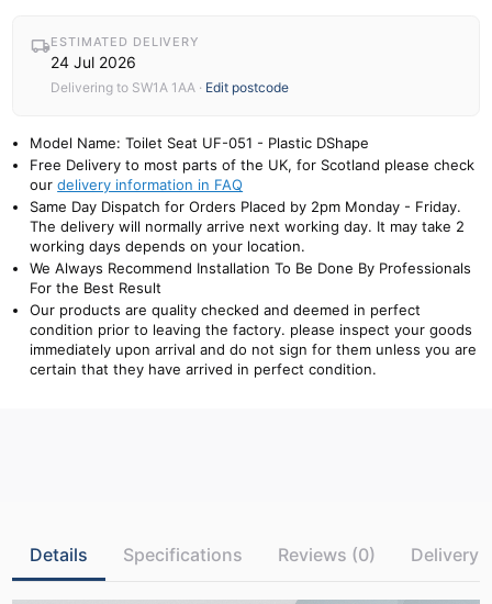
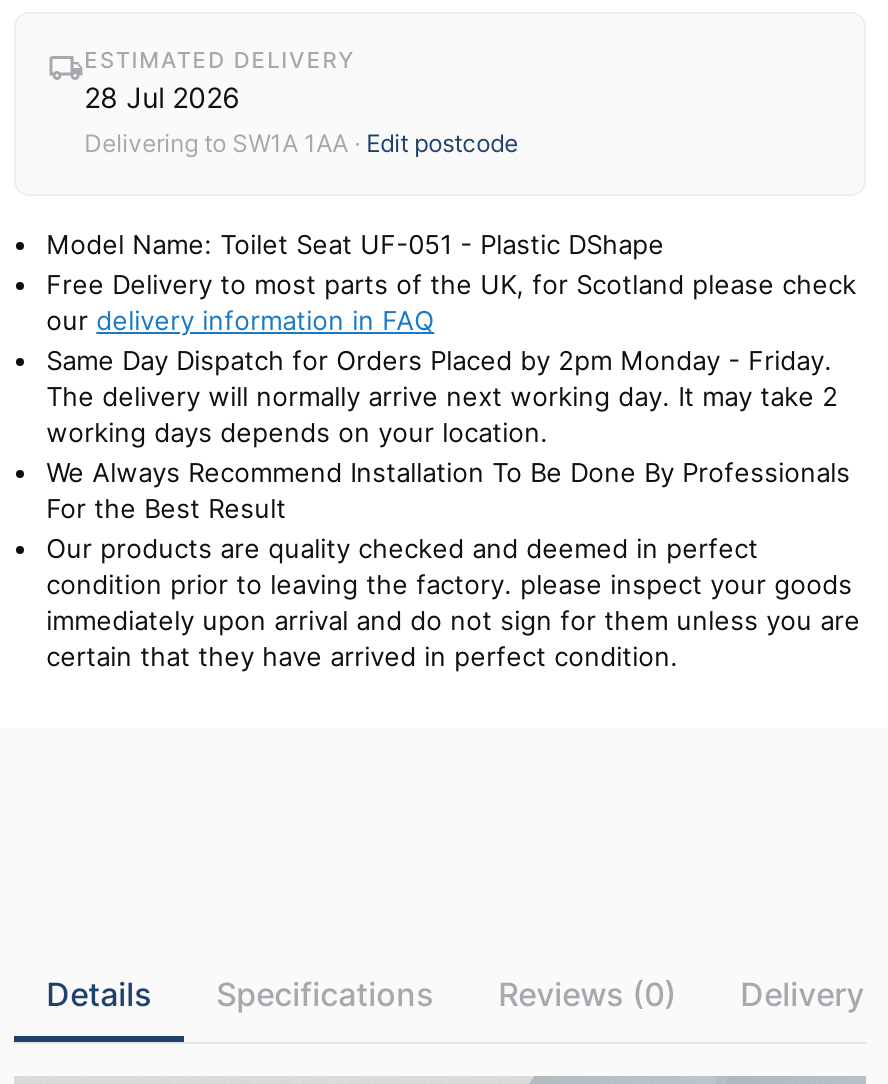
- 24 Jul 2026
+ 28 Jul 2026
